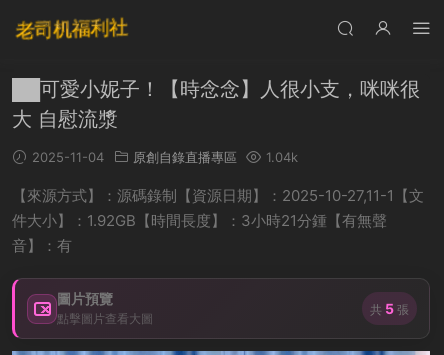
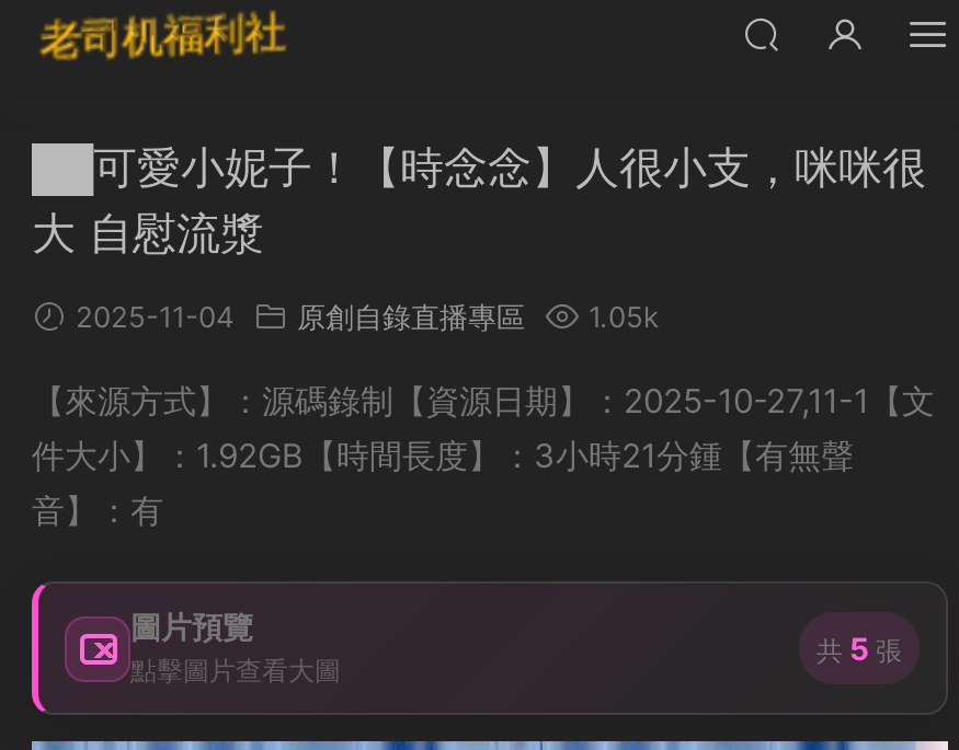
- 2025-11-04 原創自錄直播專區 1.04k
+ 2025-11-04 原創自錄直播專區 1.05k
